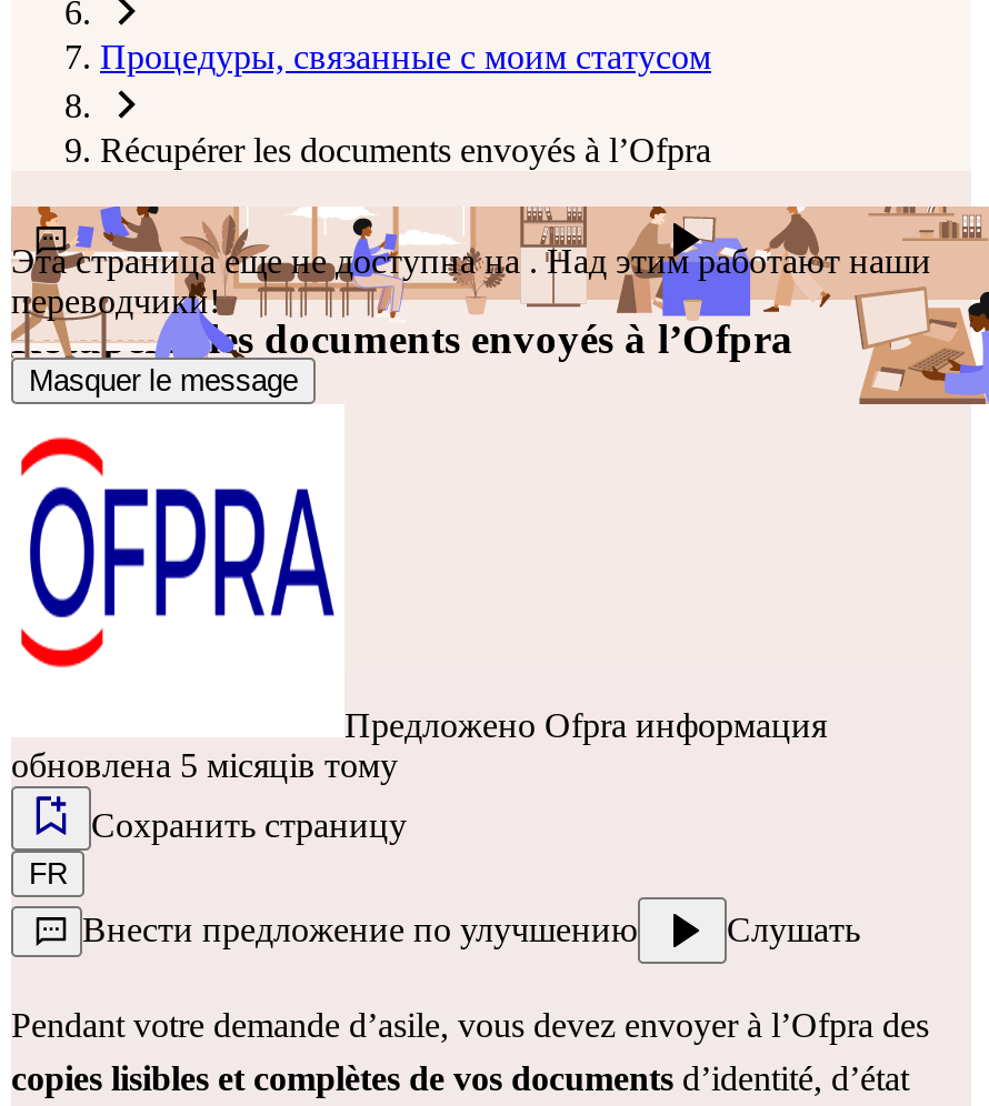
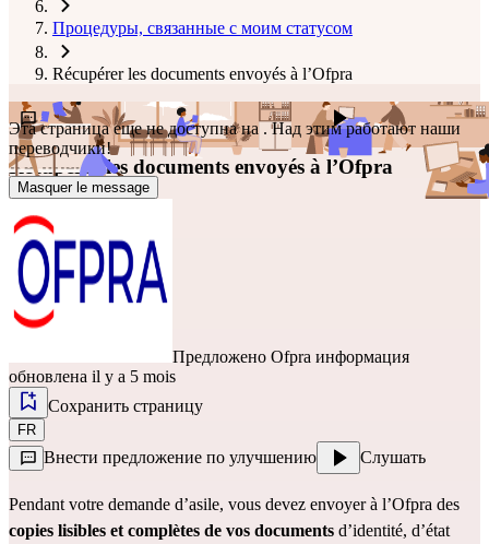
- обновлена 5 місяців тому
+ обновлена il y a 5 mois
